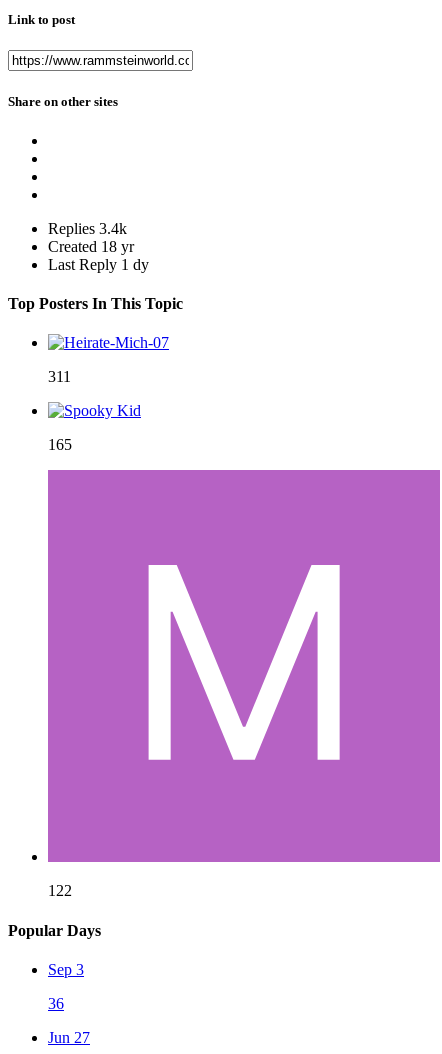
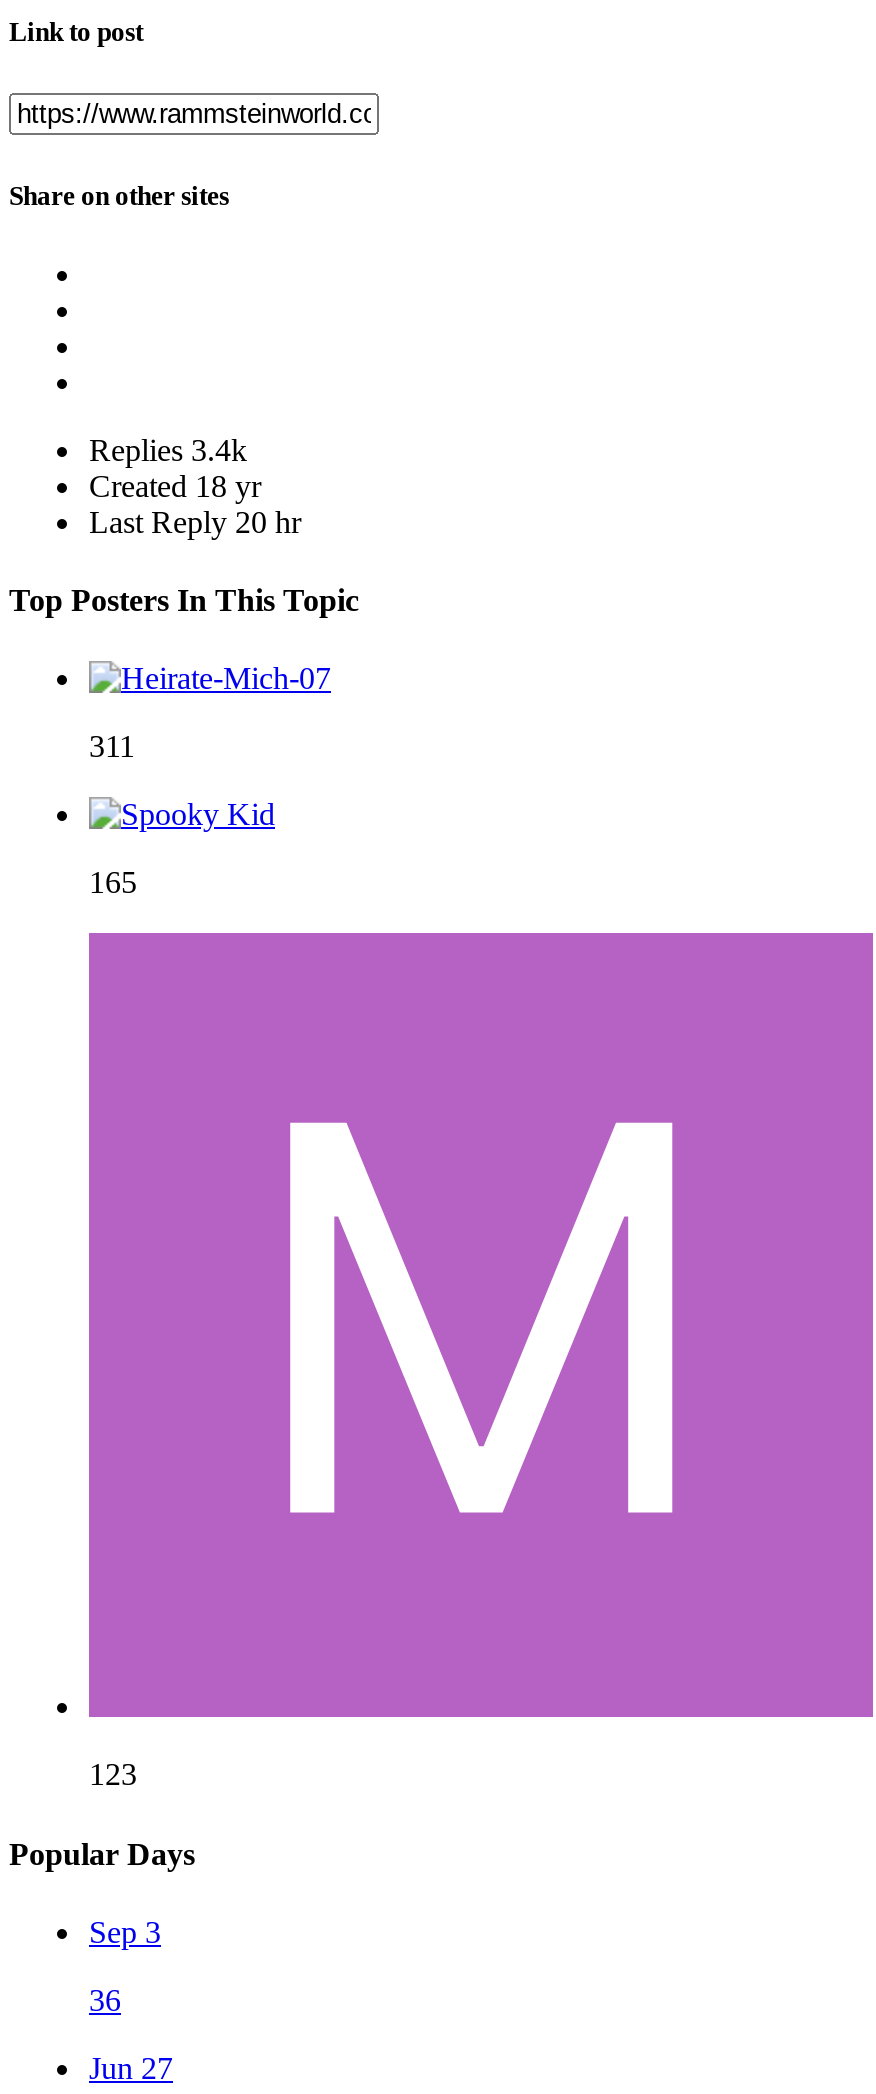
- Last Reply 1 dy
+ Last Reply 20 hr

- 122
+ 123
